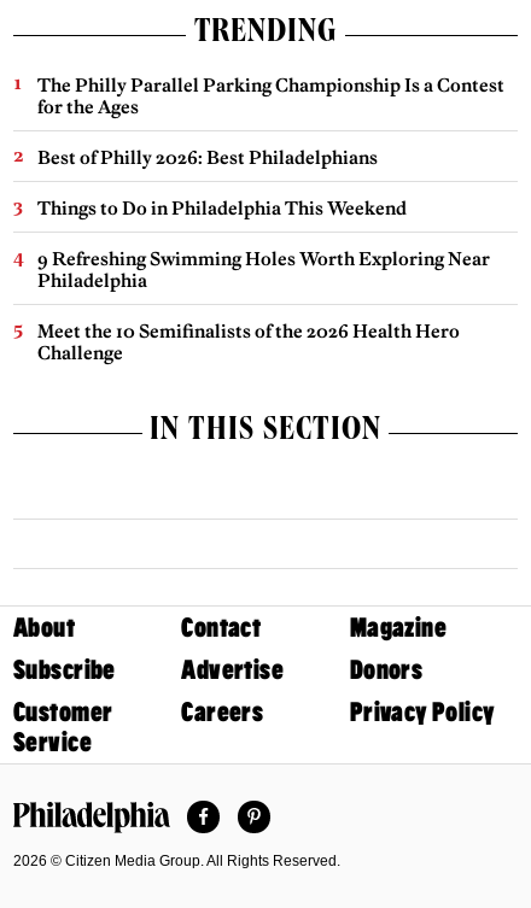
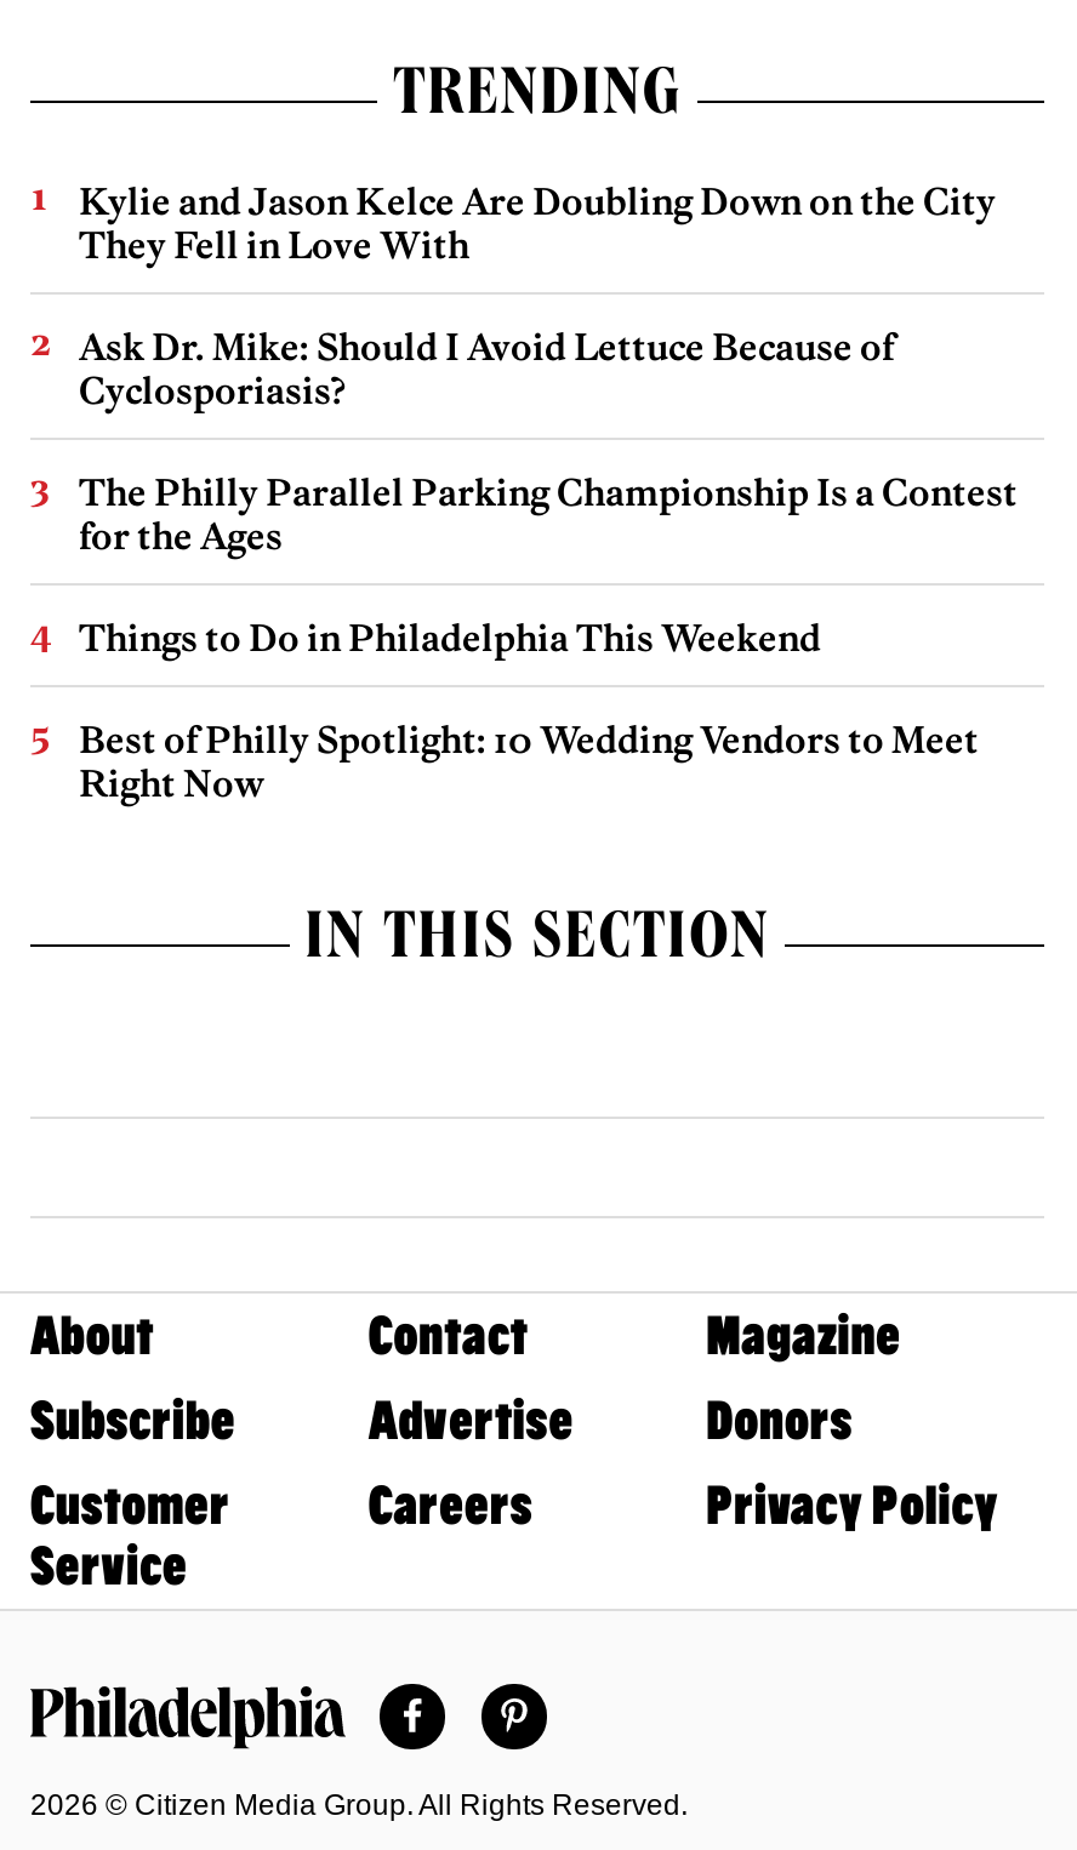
+ Kylie and Jason Kelce Are Doubling Down on the City
+ They Fell in Love With
+ Ask Dr. Mike: Should I Avoid Lettuce Because of
+ Cyclosporiasis?

moved down: The Philly Parallel Parking Championship Is a Contest | for the Ages

- Best of Philly 2026: Best Philadelphians

moved down: Things to Do in Philadelphia This Weekend

- 9 Refreshing Swimming Holes Worth Exploring Near
- Philadelphia
- Meet the 10 Semifinalists of the 2026 Health Hero
- Challenge
+ Best of Philly Spotlight: 10 Wedding Vendors to Meet
+ Right Now
